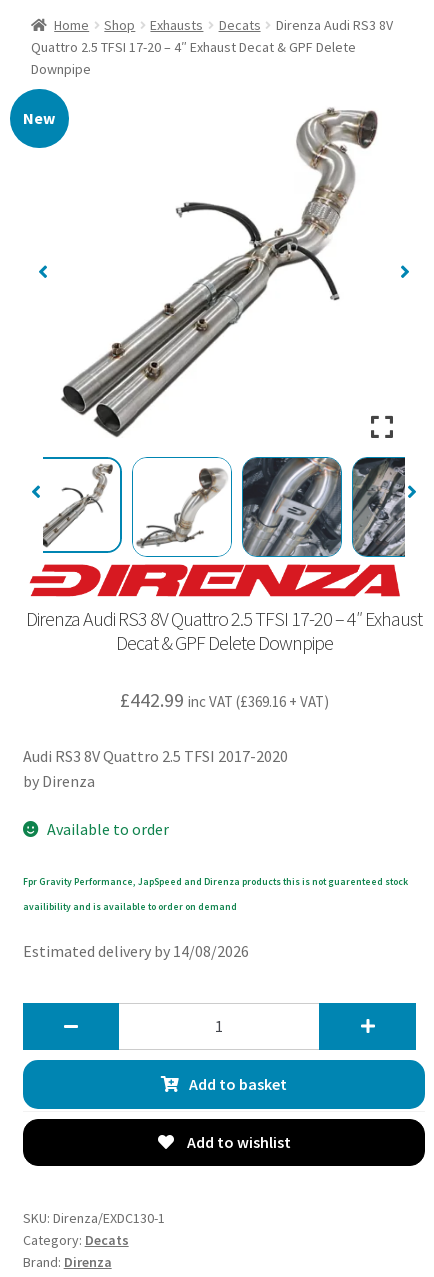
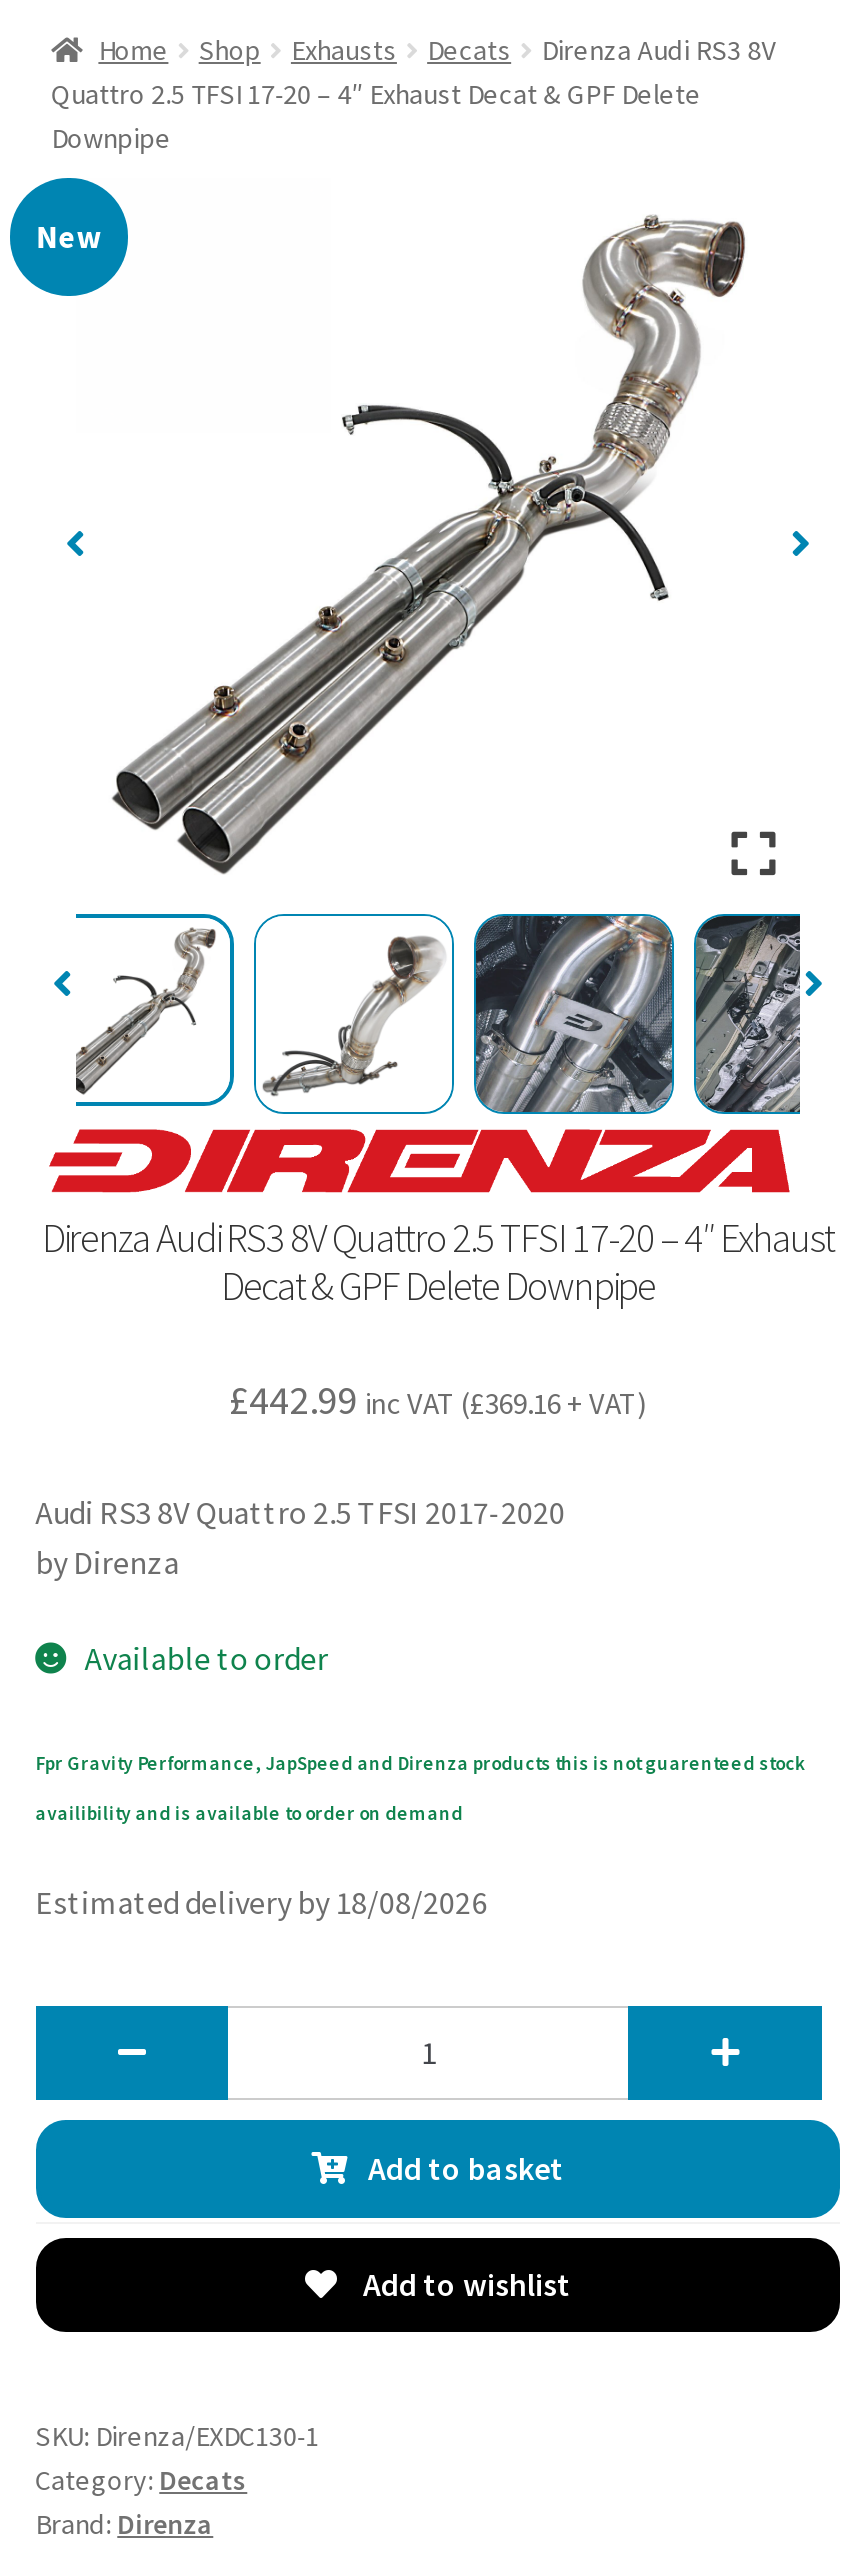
- Estimated delivery by 14/08/2026
+ Estimated delivery by 18/08/2026
